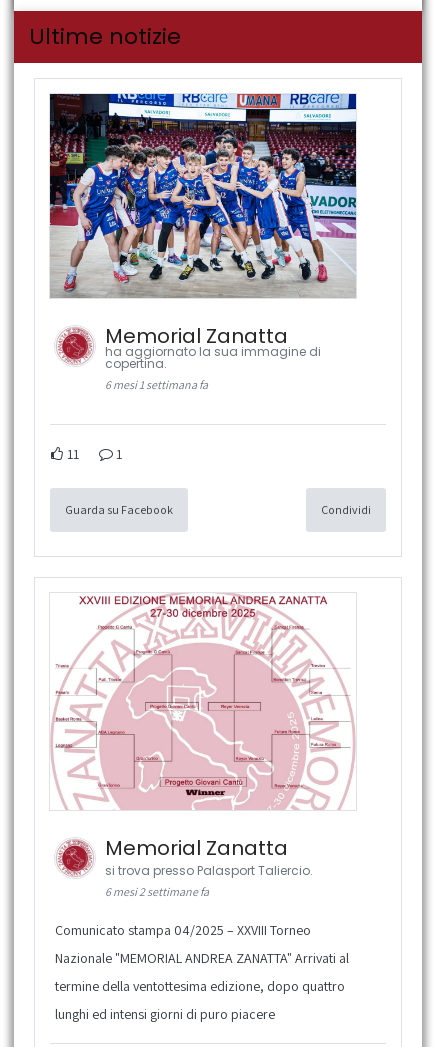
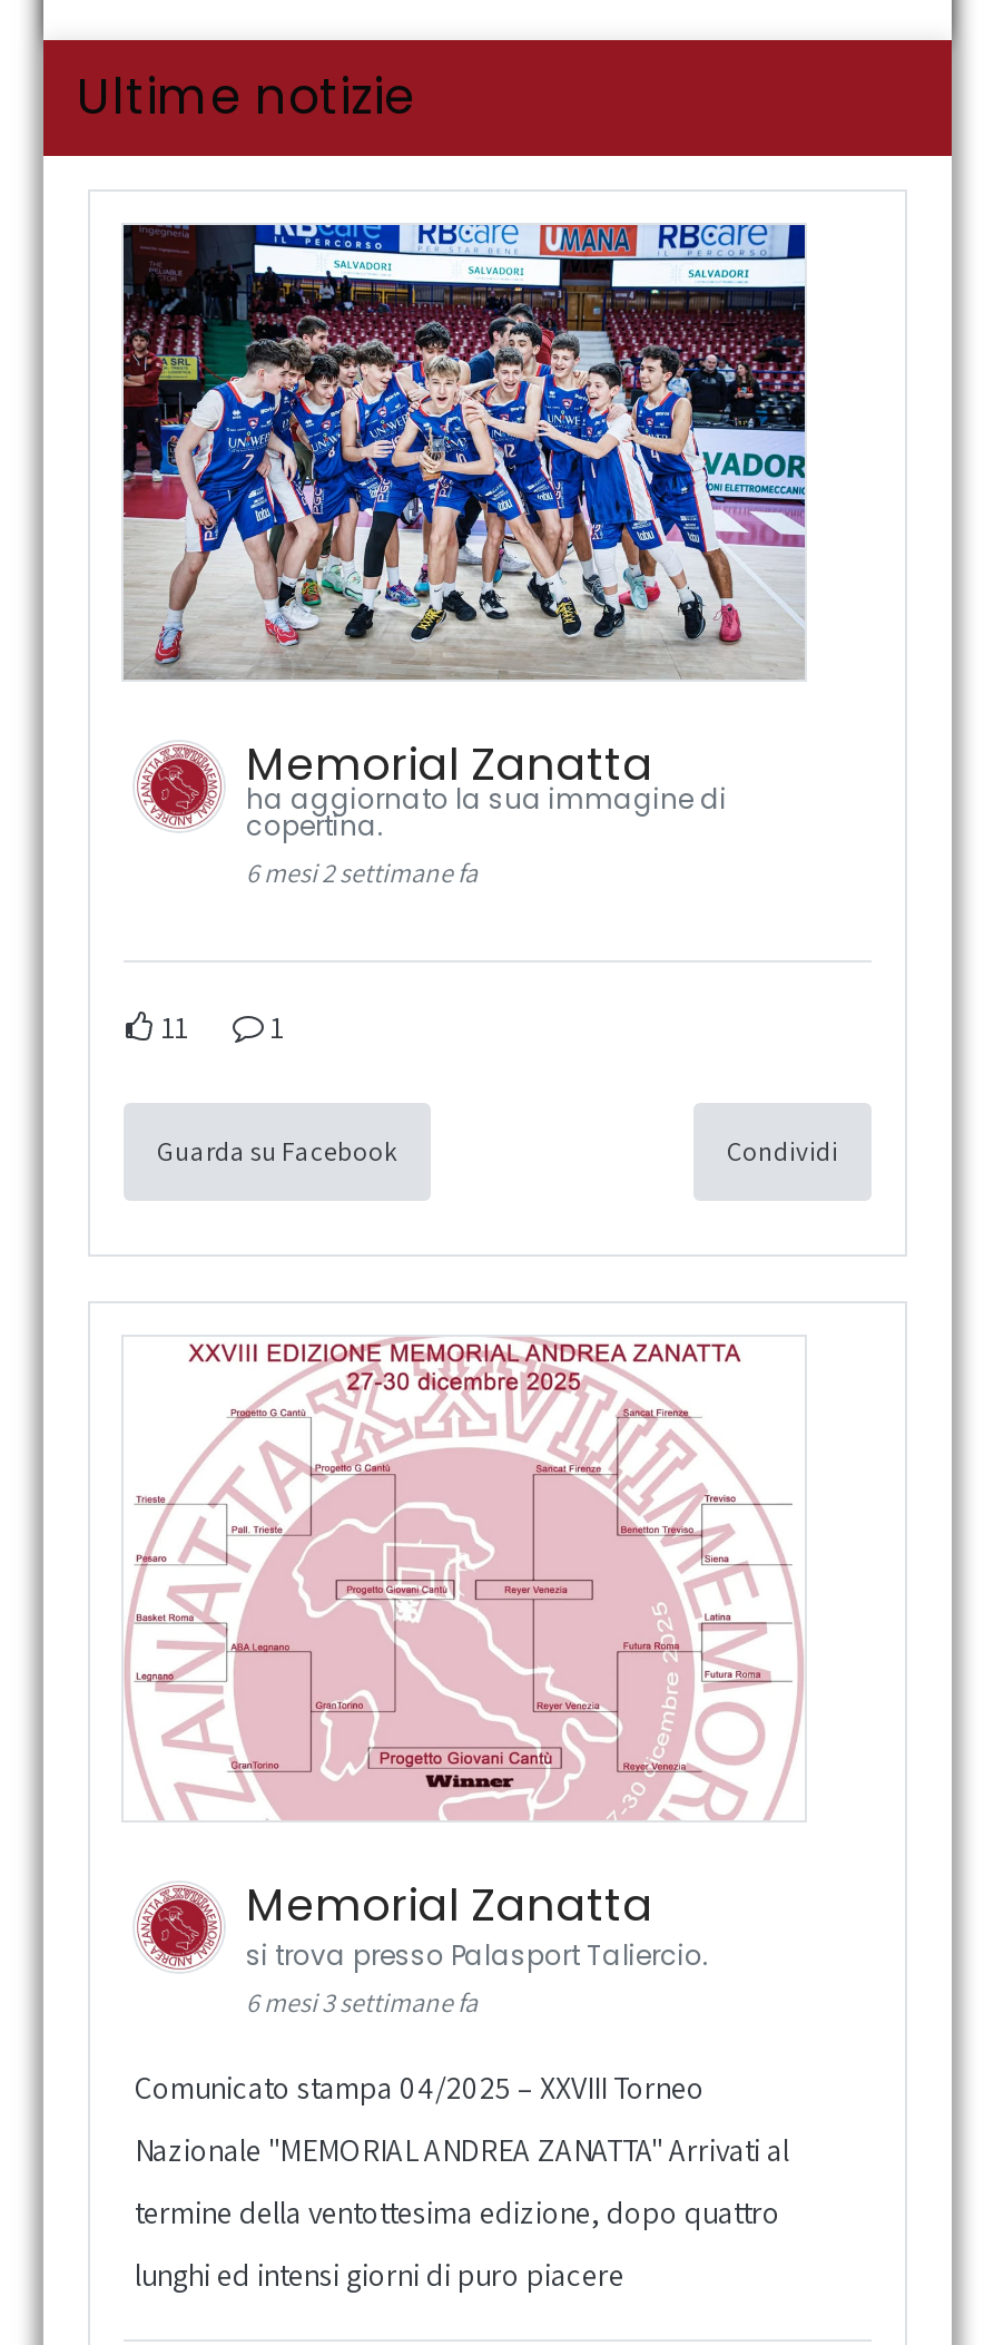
- 6 mesi 1 settimana fa

moved up: 6 mesi 2 settimane fa

+ 6 mesi 3 settimane fa
